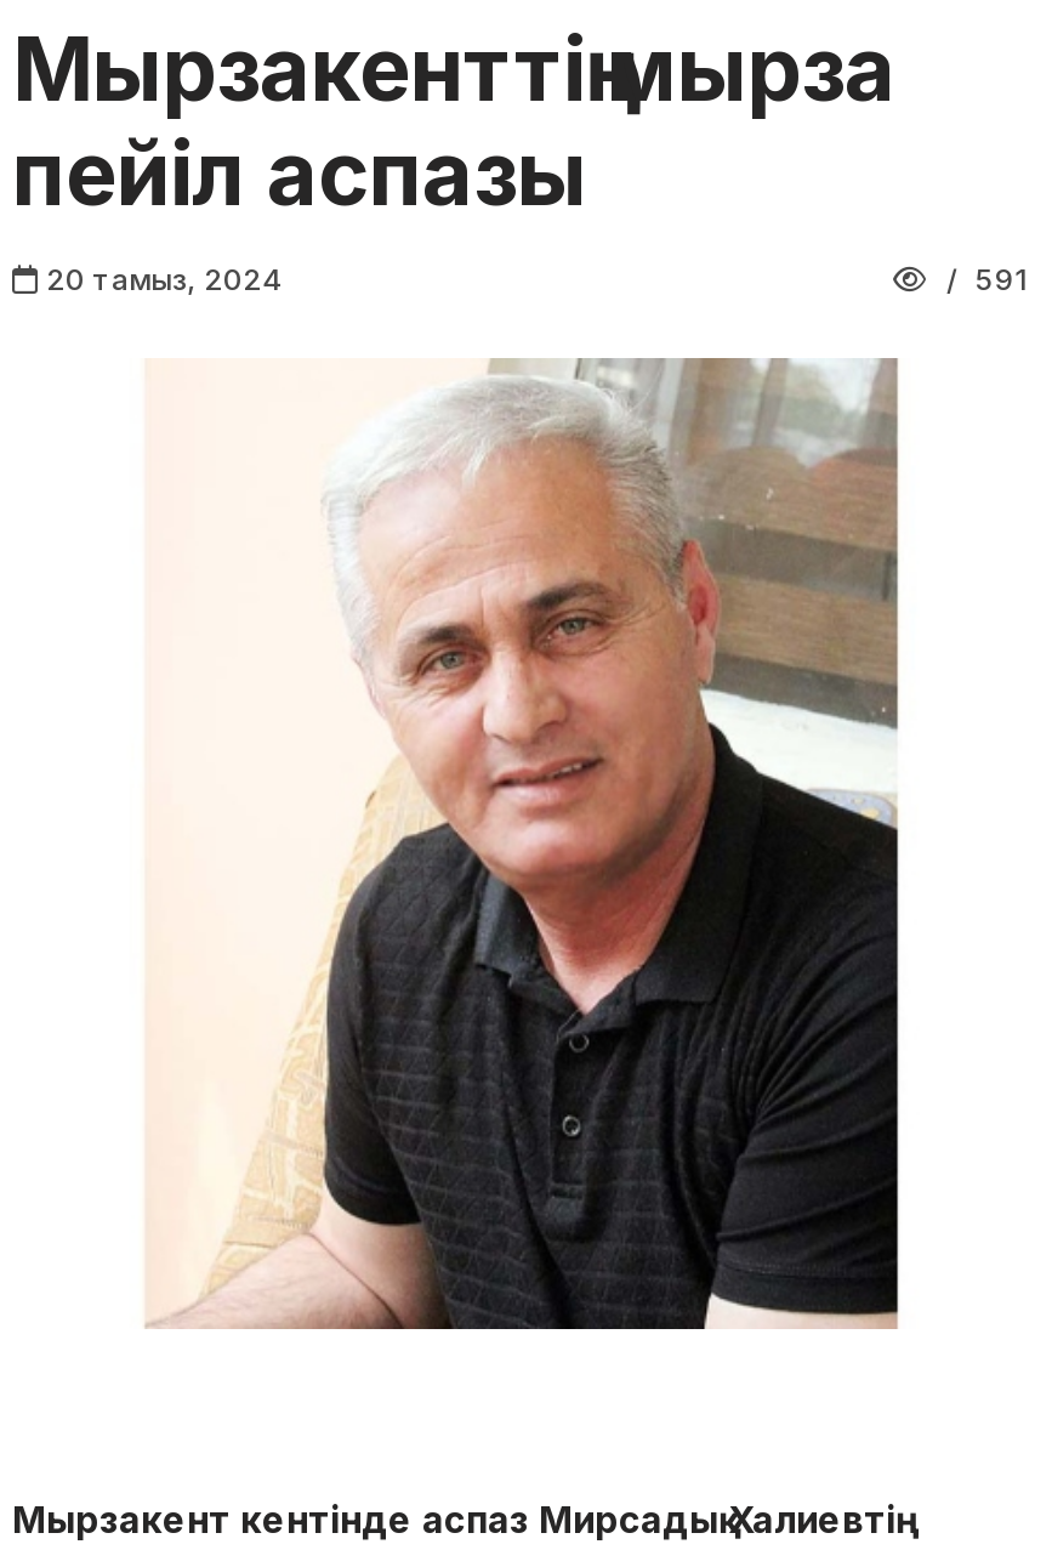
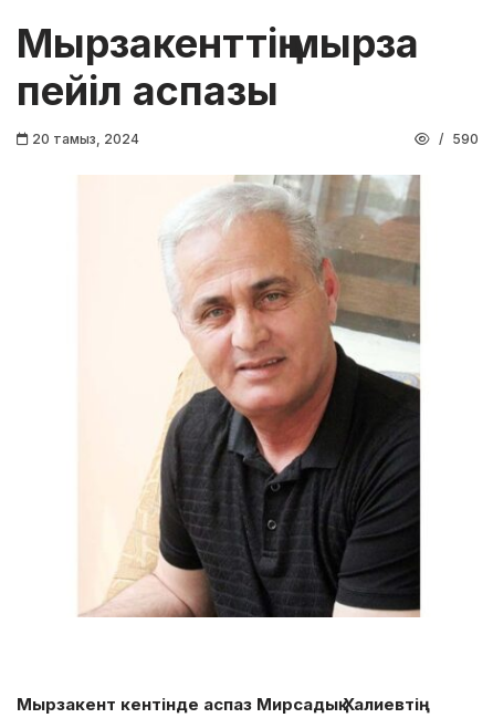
- 591
+ 590
